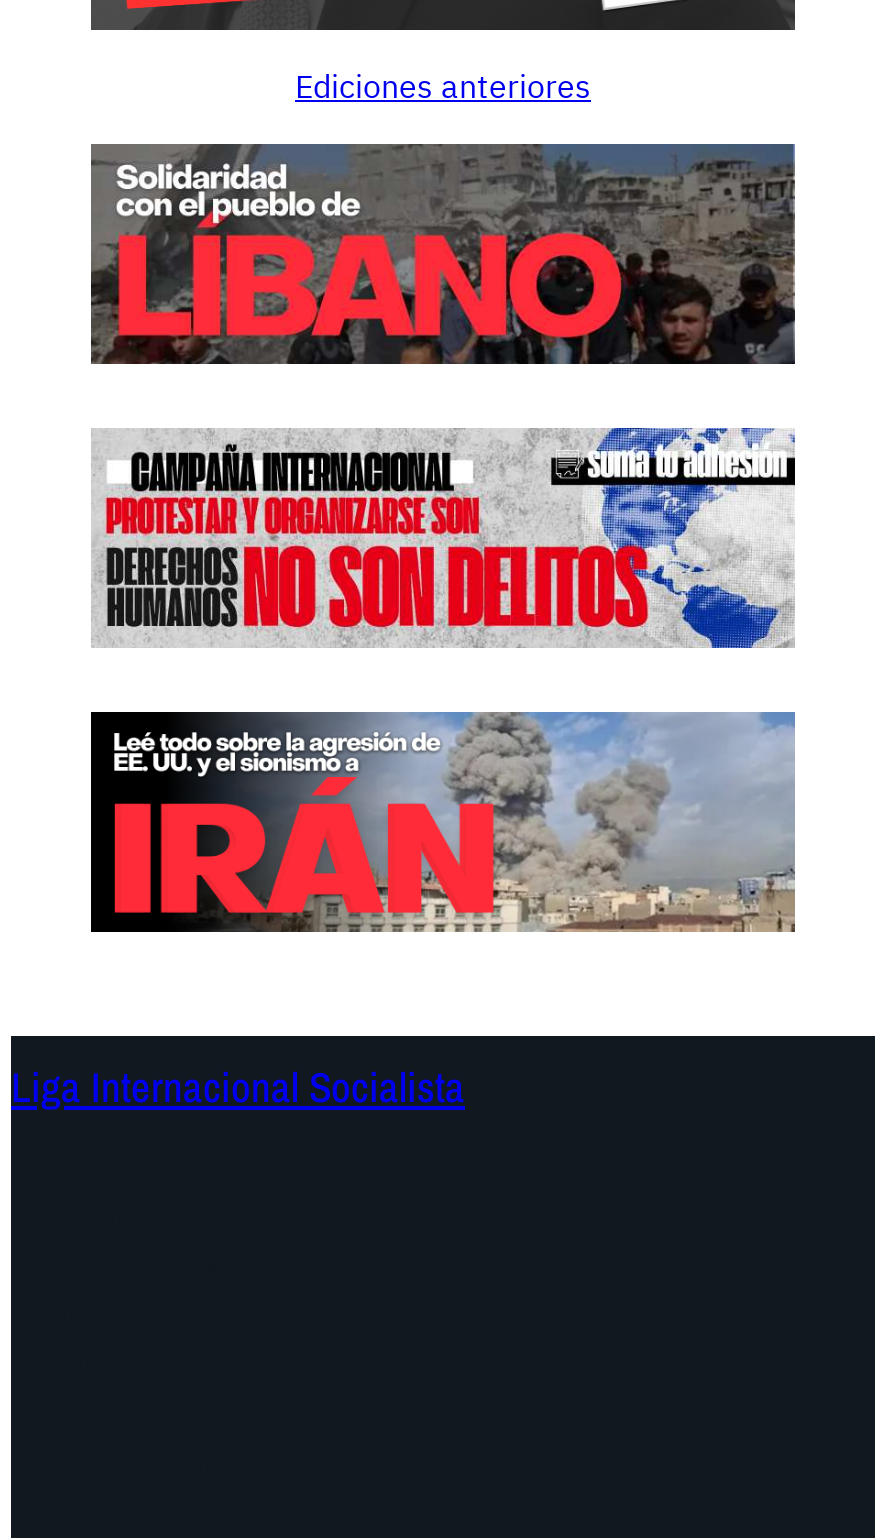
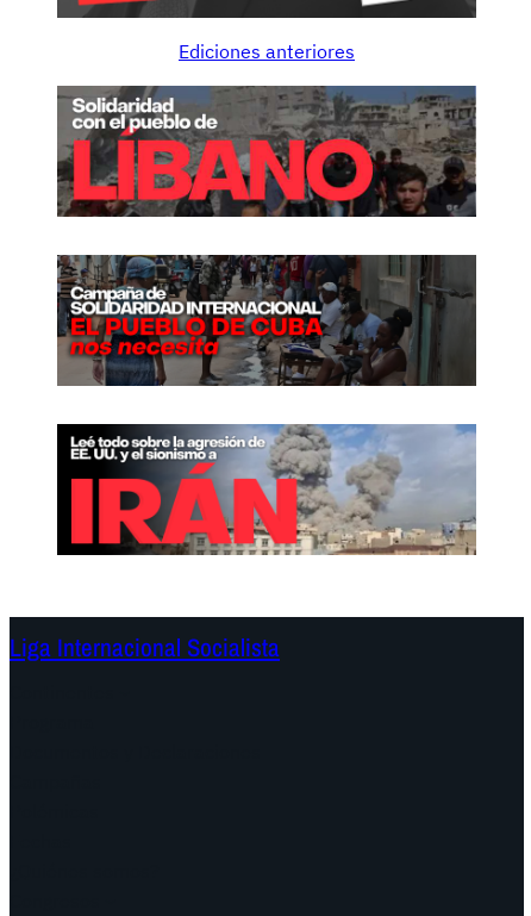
- [image]
+ [image]
